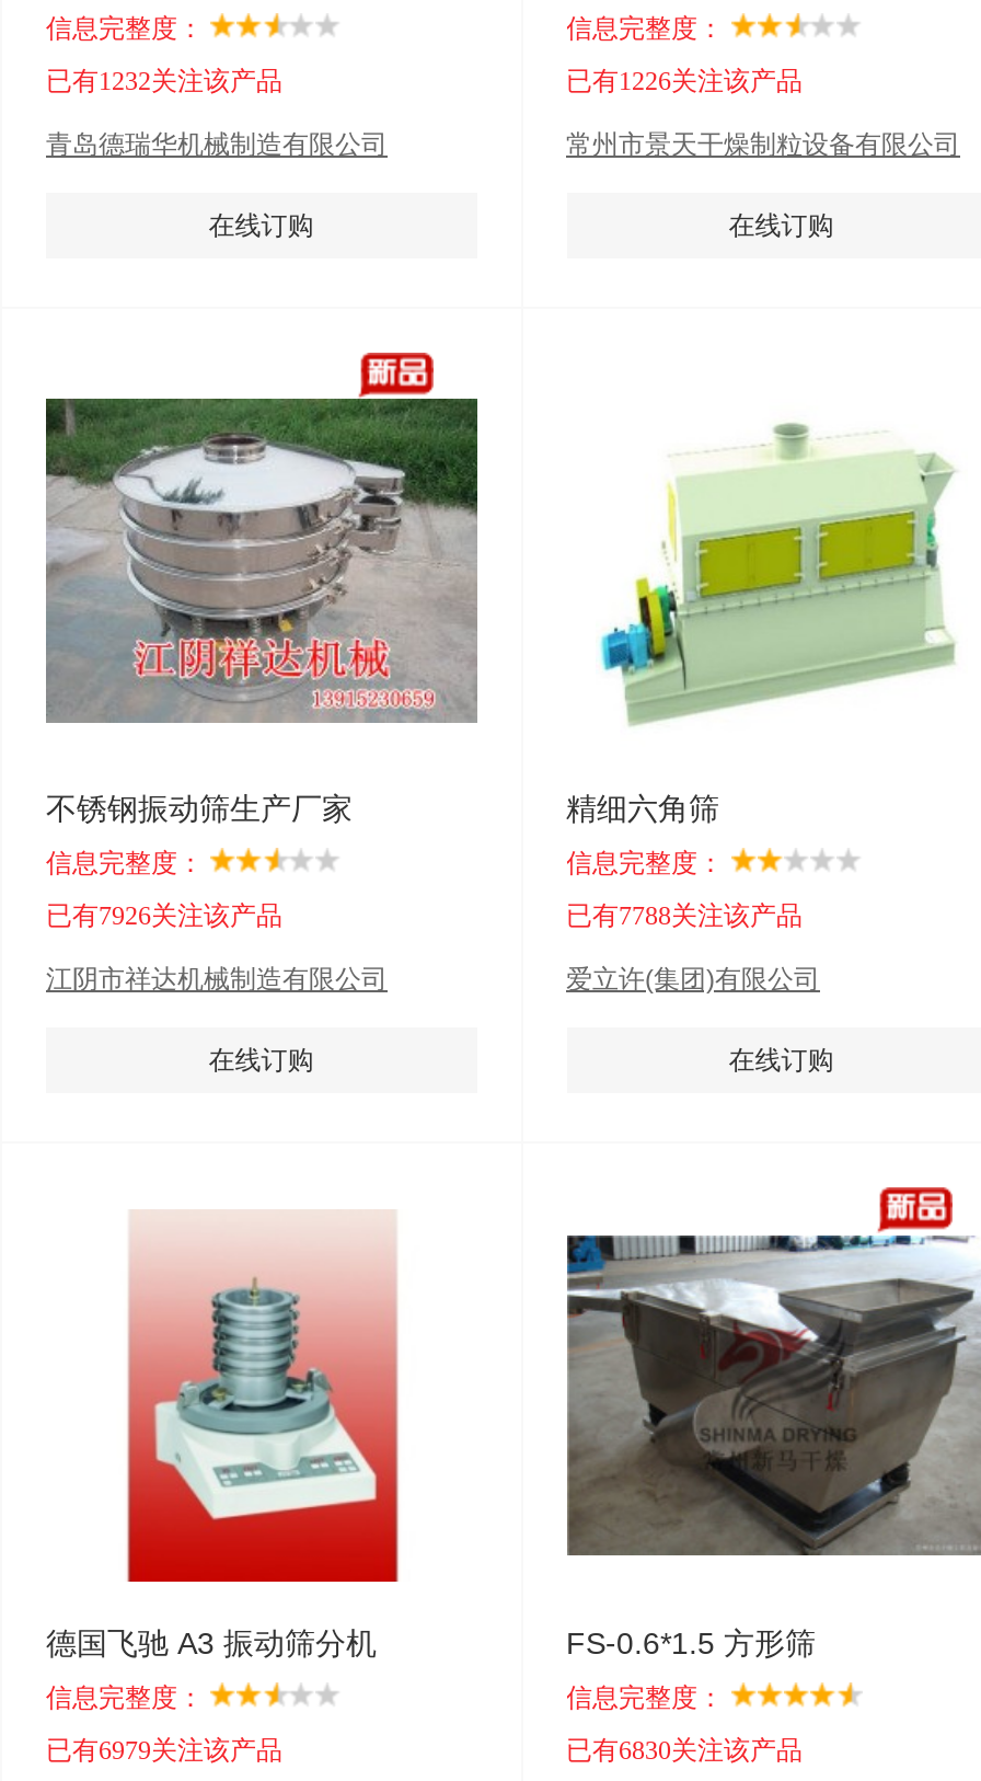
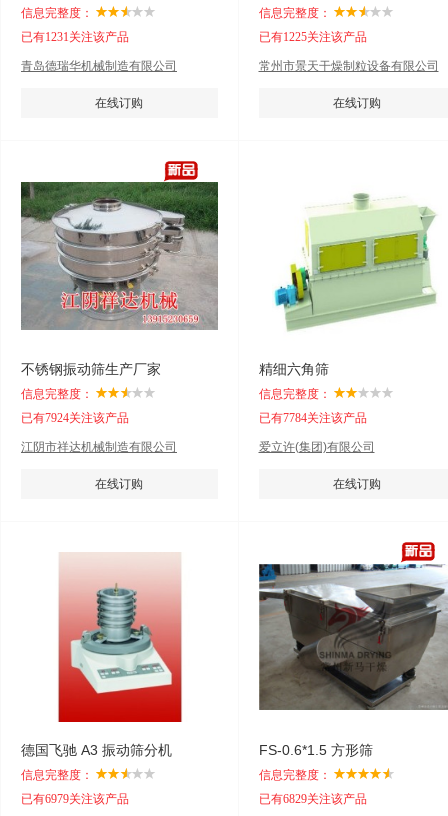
- 已有1232关注该产品
+ 已有1231关注该产品

- 已有1226关注该产品
+ 已有1225关注该产品

- 已有7926关注该产品
+ 已有7924关注该产品

- 已有7788关注该产品
+ 已有7784关注该产品

- 已有6830关注该产品
+ 已有6829关注该产品
